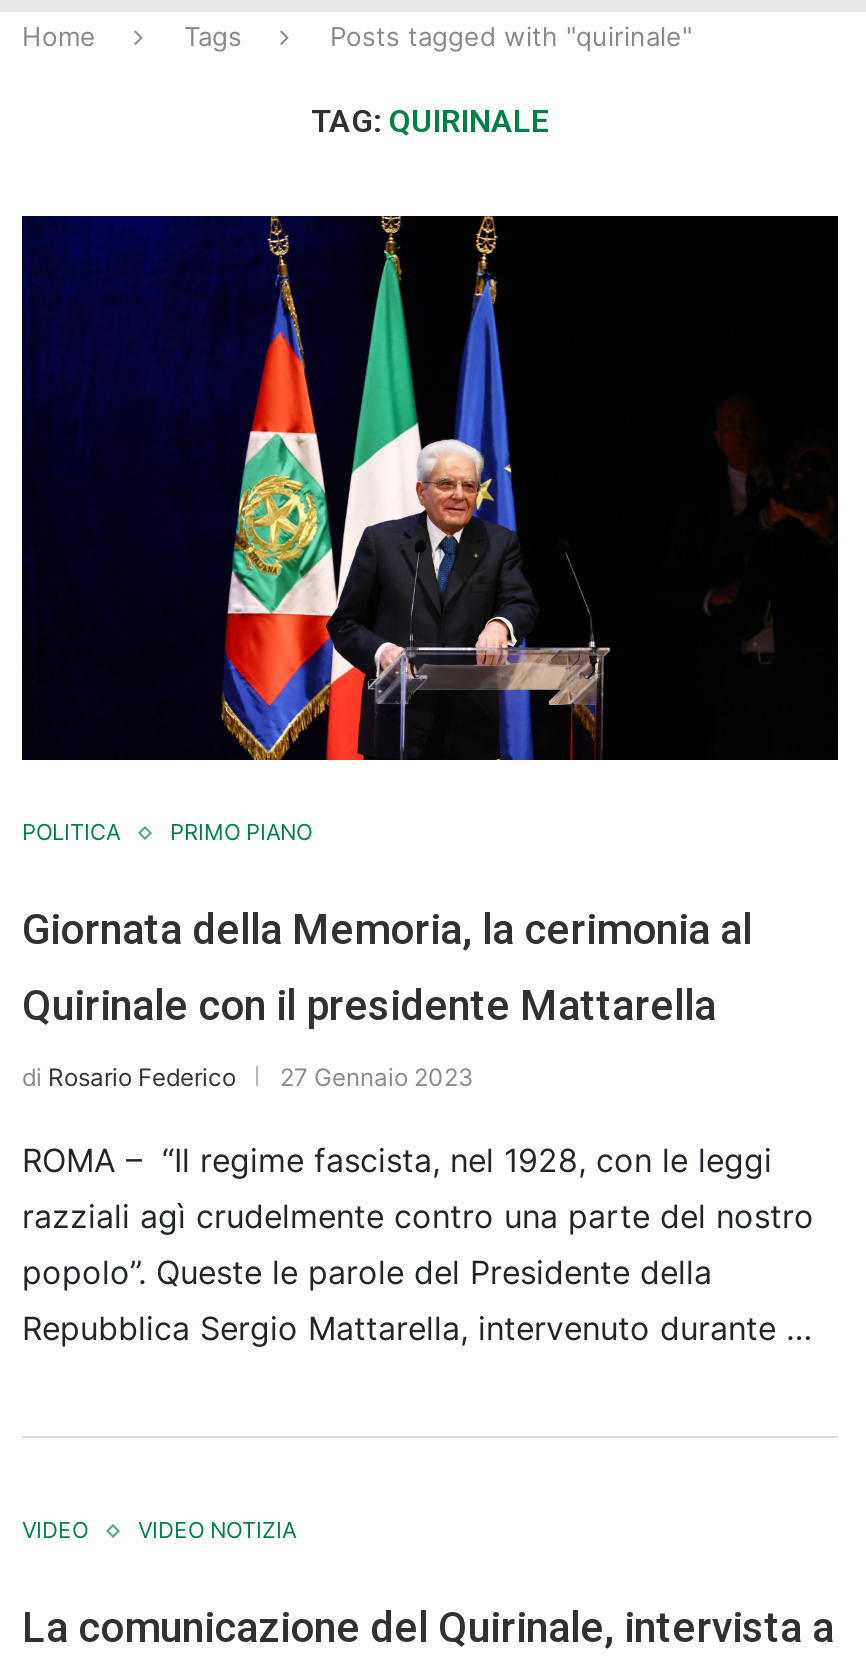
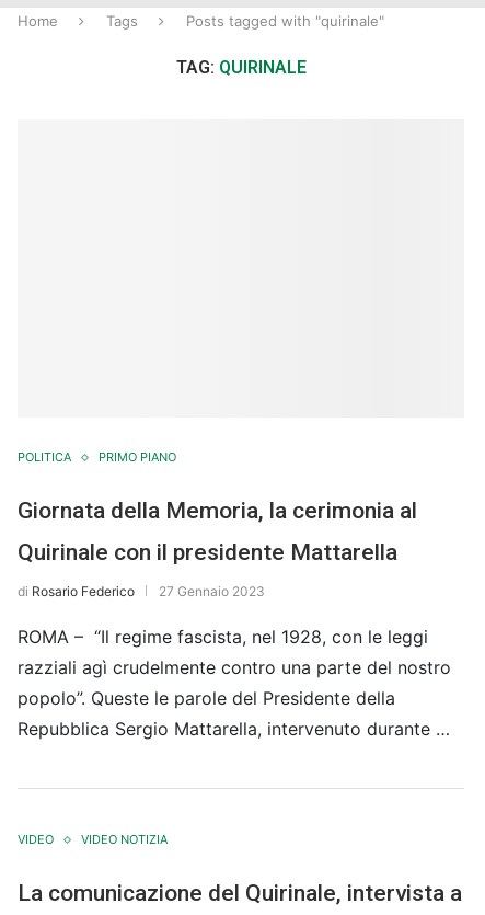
- [image]
